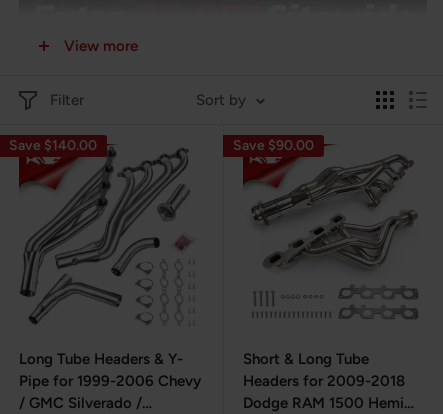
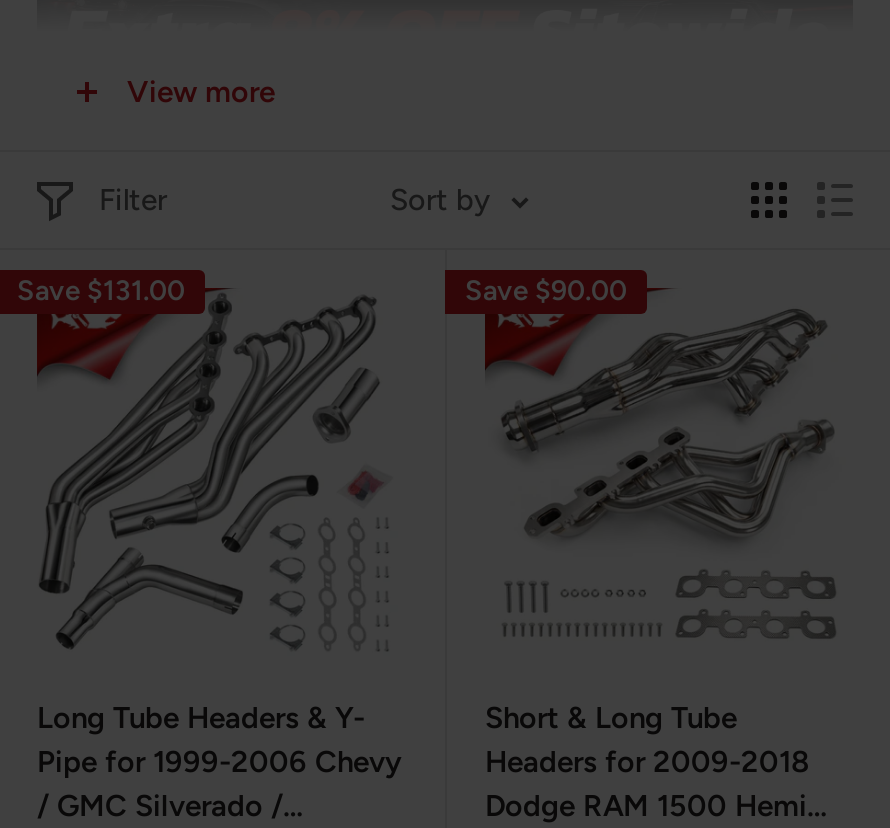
- Save $140.00
+ Save $131.00
